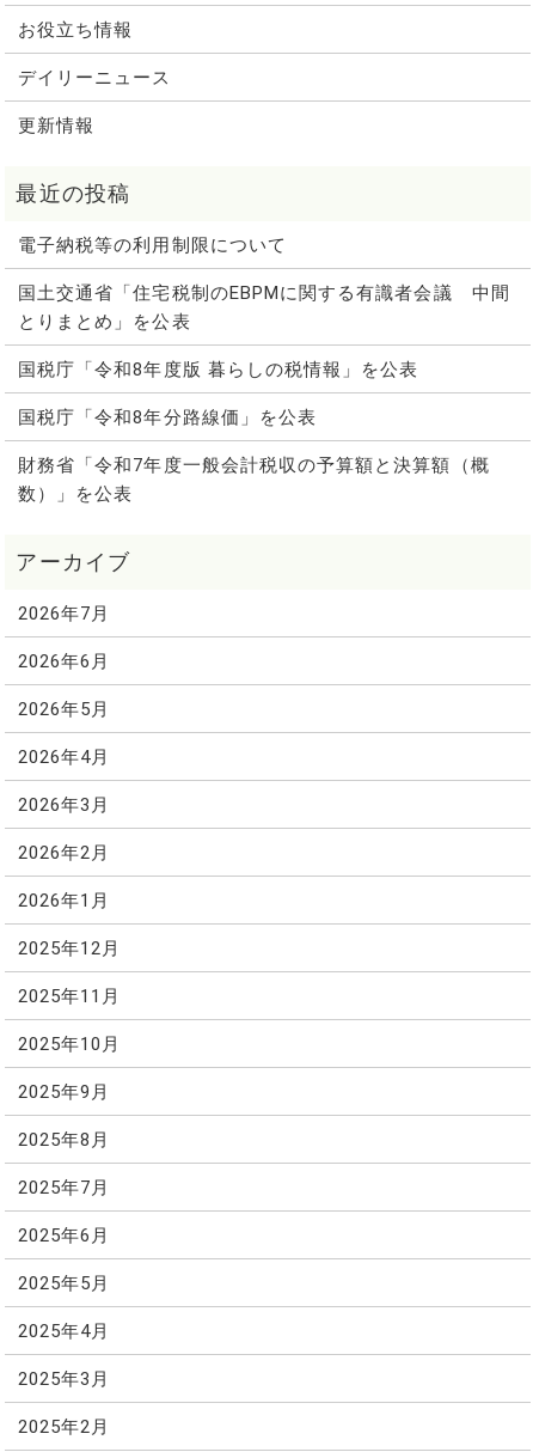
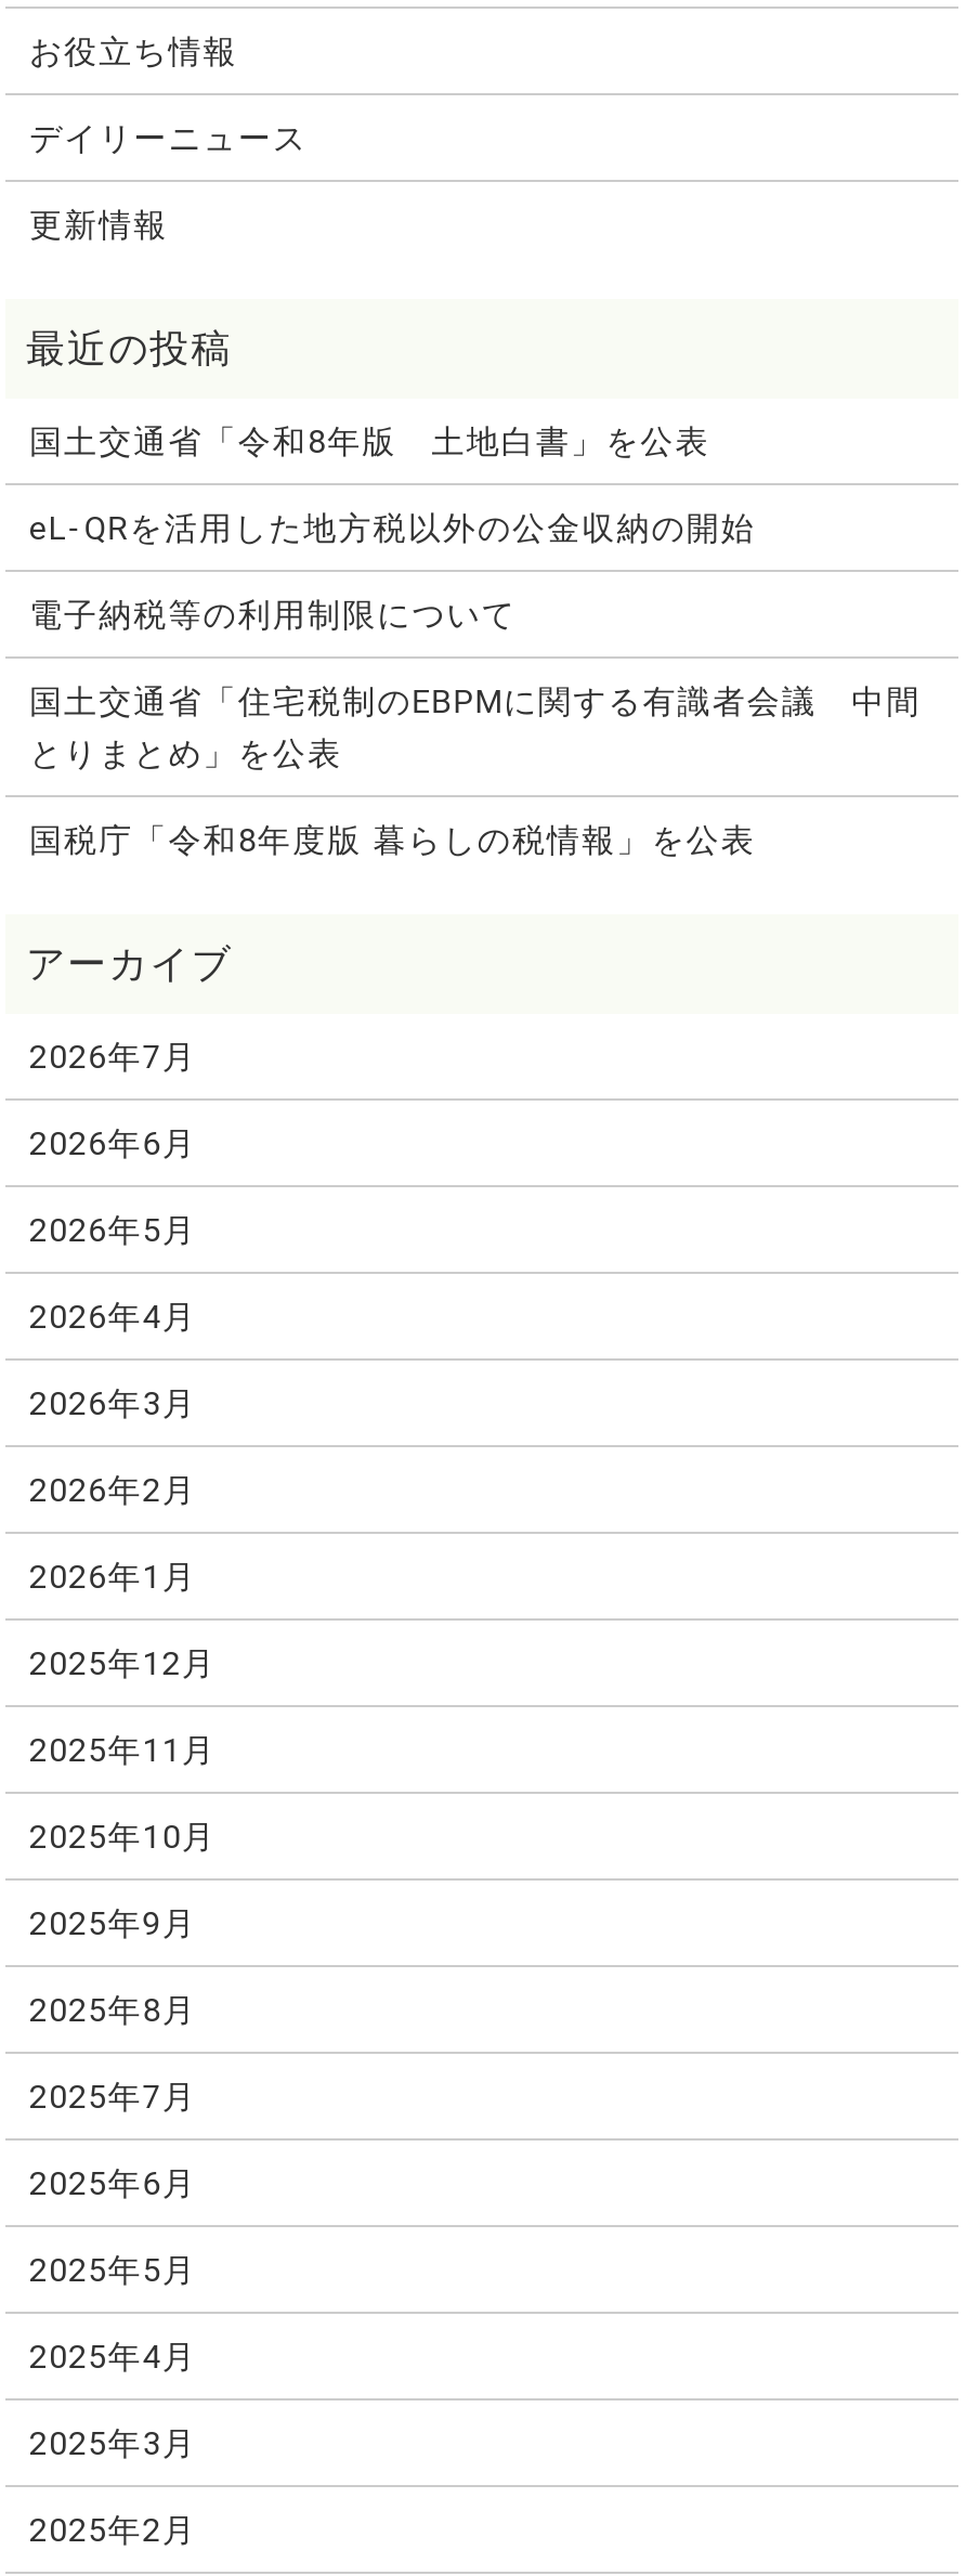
+ 国土交通省「令和8年版 土地白書」を公表
+ eL-QRを活用した地方税以外の公金収納の開始

moved down: 電子納税等の利用制限について | 国土交通省「住宅税制のEBPMに関する有識者会議 中間 | とりまとめ」を公表 | 国税庁「令和8年度版 暮らしの税情報」を公表

- 国税庁「令和8年分路線価」を公表
- 財務省「令和7年度一般会計税収の予算額と決算額（概
- 数）」を公表
